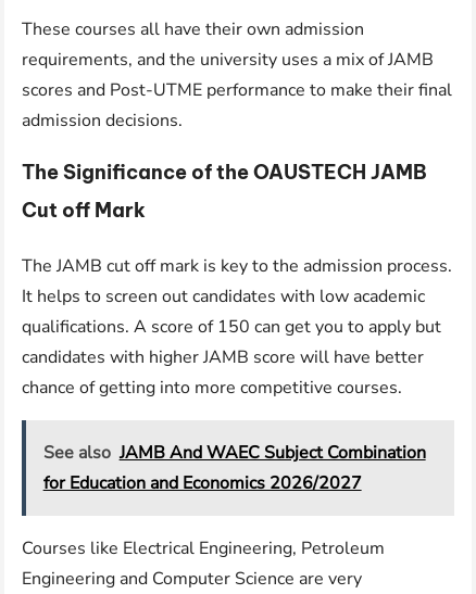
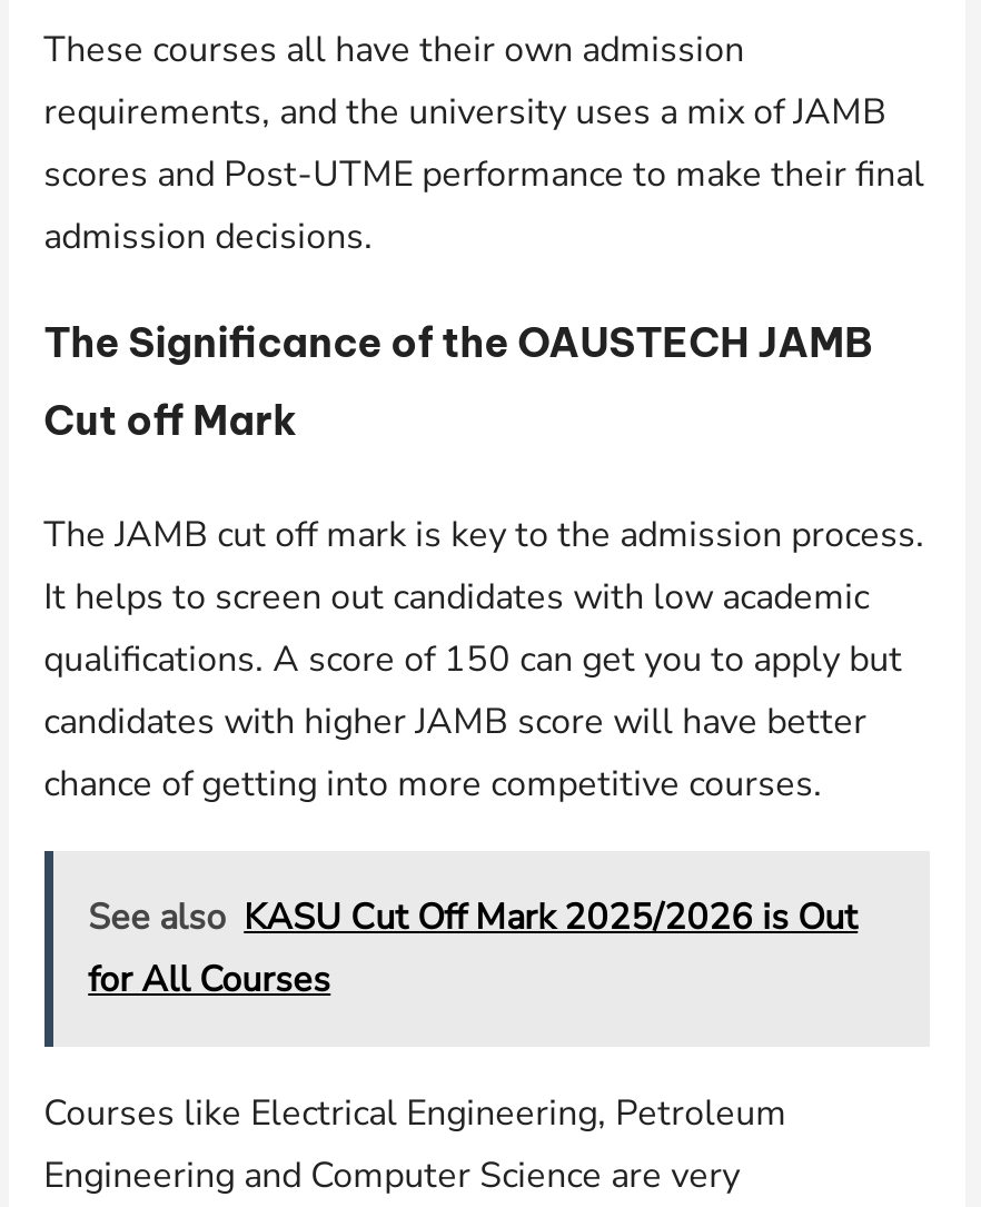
- See also JAMB And WAEC Subject Combination
- for Education and Economics 2026/2027
+ See also KASU Cut Off Mark 2025/2026 is Out
+ for All Courses
